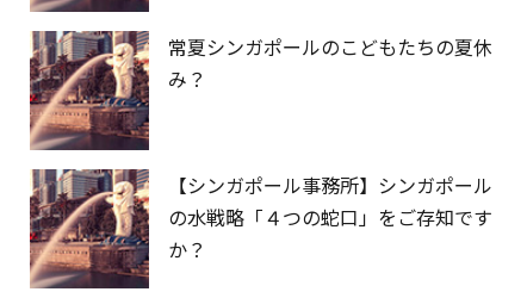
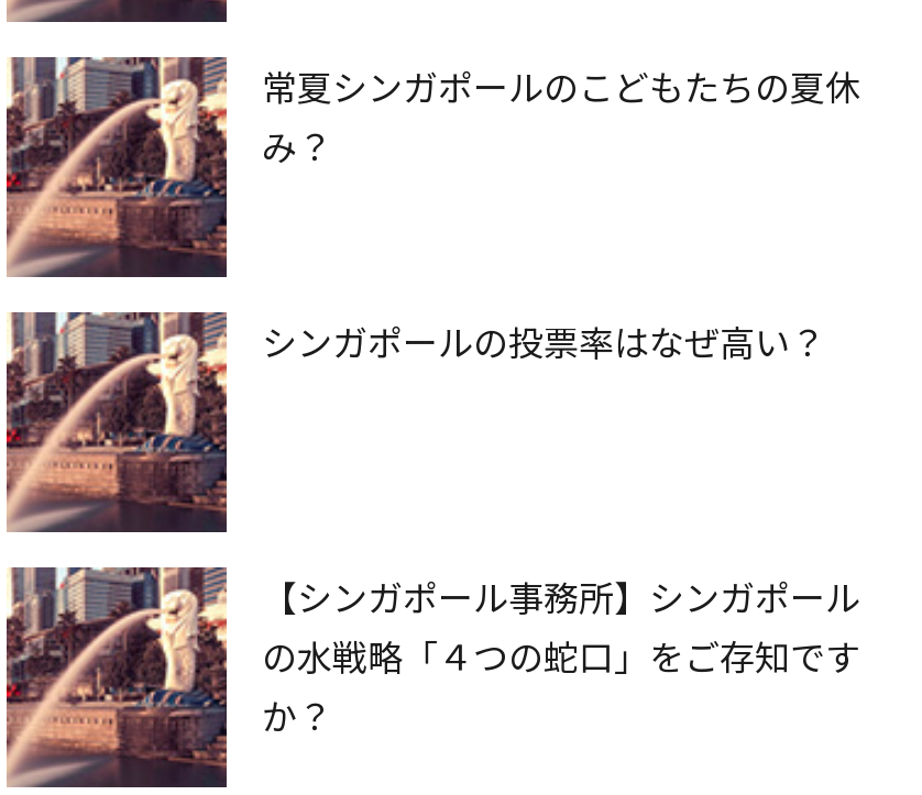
+ シンガポールの投票率はなぜ高い？
